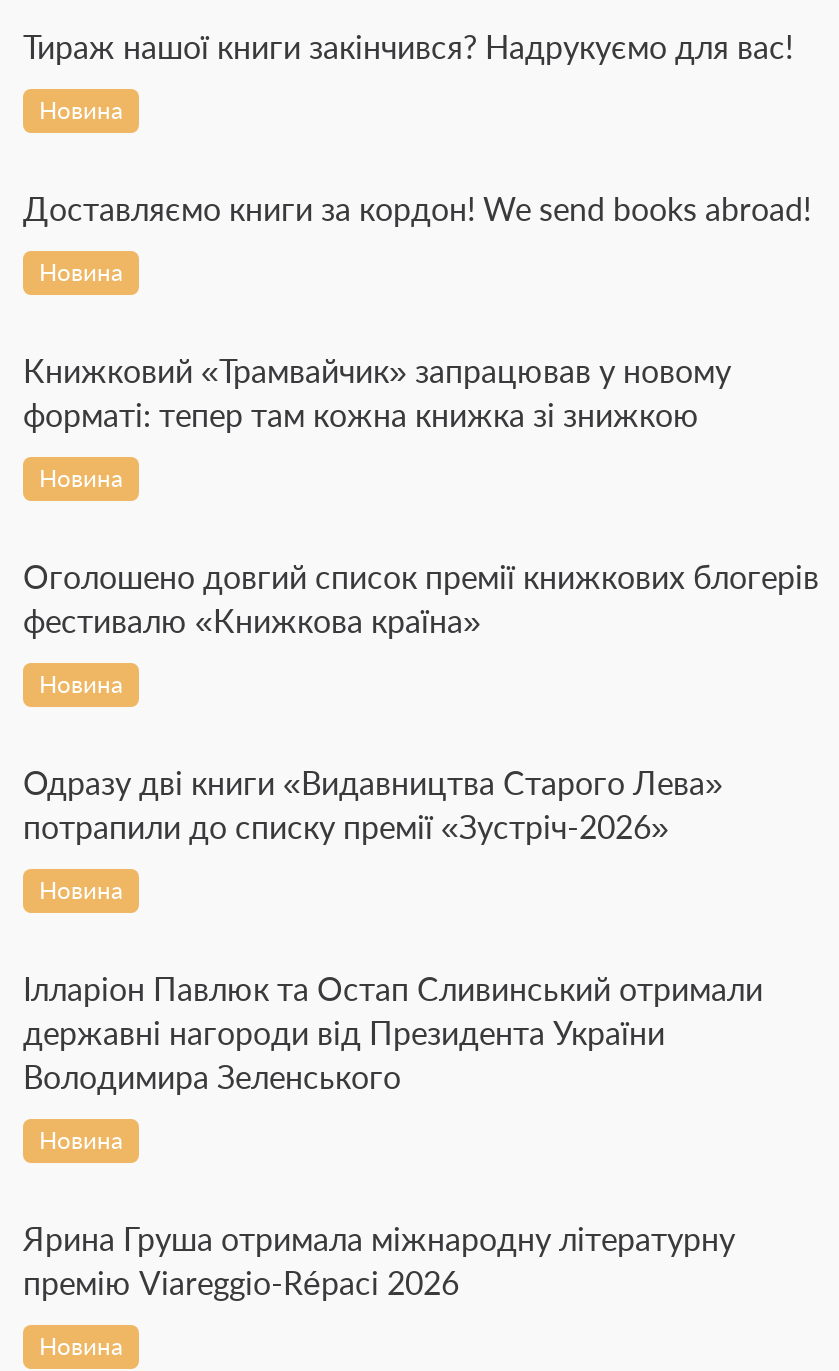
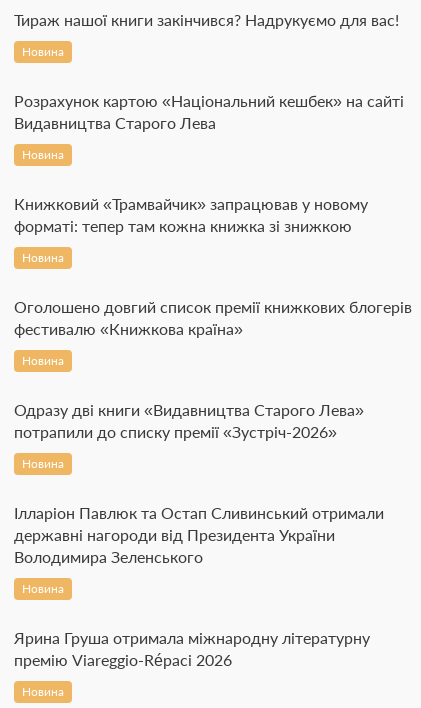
- Доставляємо книги за кордон! We send books abroad!
+ Розрахунок картою «Національний кешбек» на сайті
+ Видавництва Старого Лева
